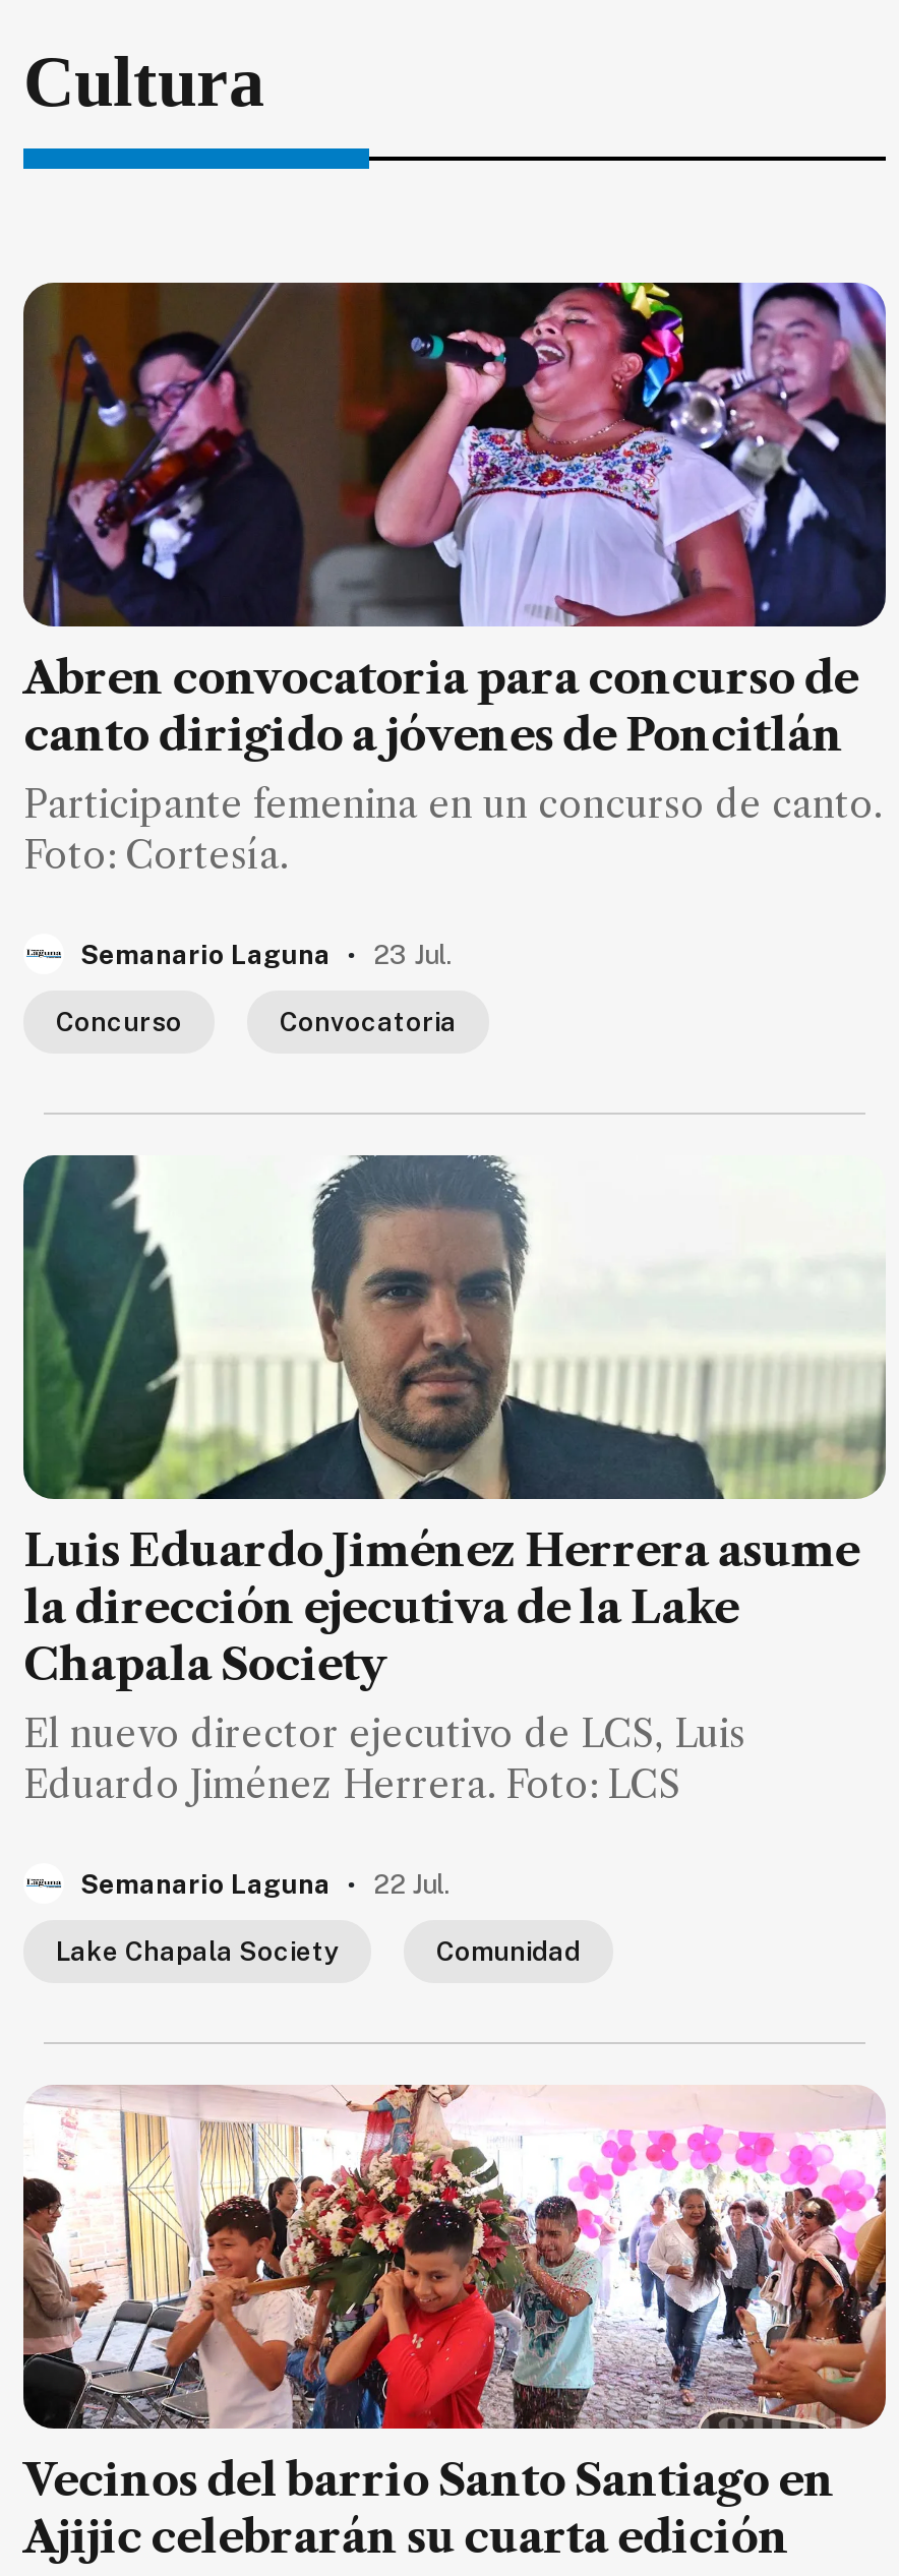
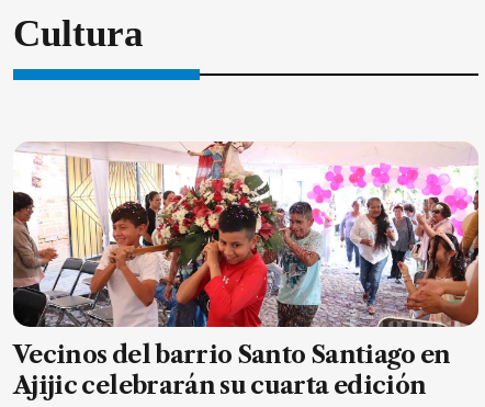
- [image]
- Abren convocatoria para concurso de
- canto dirigido a jóvenes de Poncitlán
- Participante femenina en un concurso de canto.
- Foto: Cortesía.
- Semanario Laguna . 23 Jul.
- Concurso
- Convocatoria

- [image]
- Luis Eduardo Jiménez Herrera asume
- la dirección ejecutiva de la Lake
- Chapala Society
- El nuevo director ejecutivo de LCS, Luis
- Eduardo Jiménez Herrera. Foto: LCS
- Semanario Laguna . 22 Jul.
- Lake Chapala Society
- Comunidad
